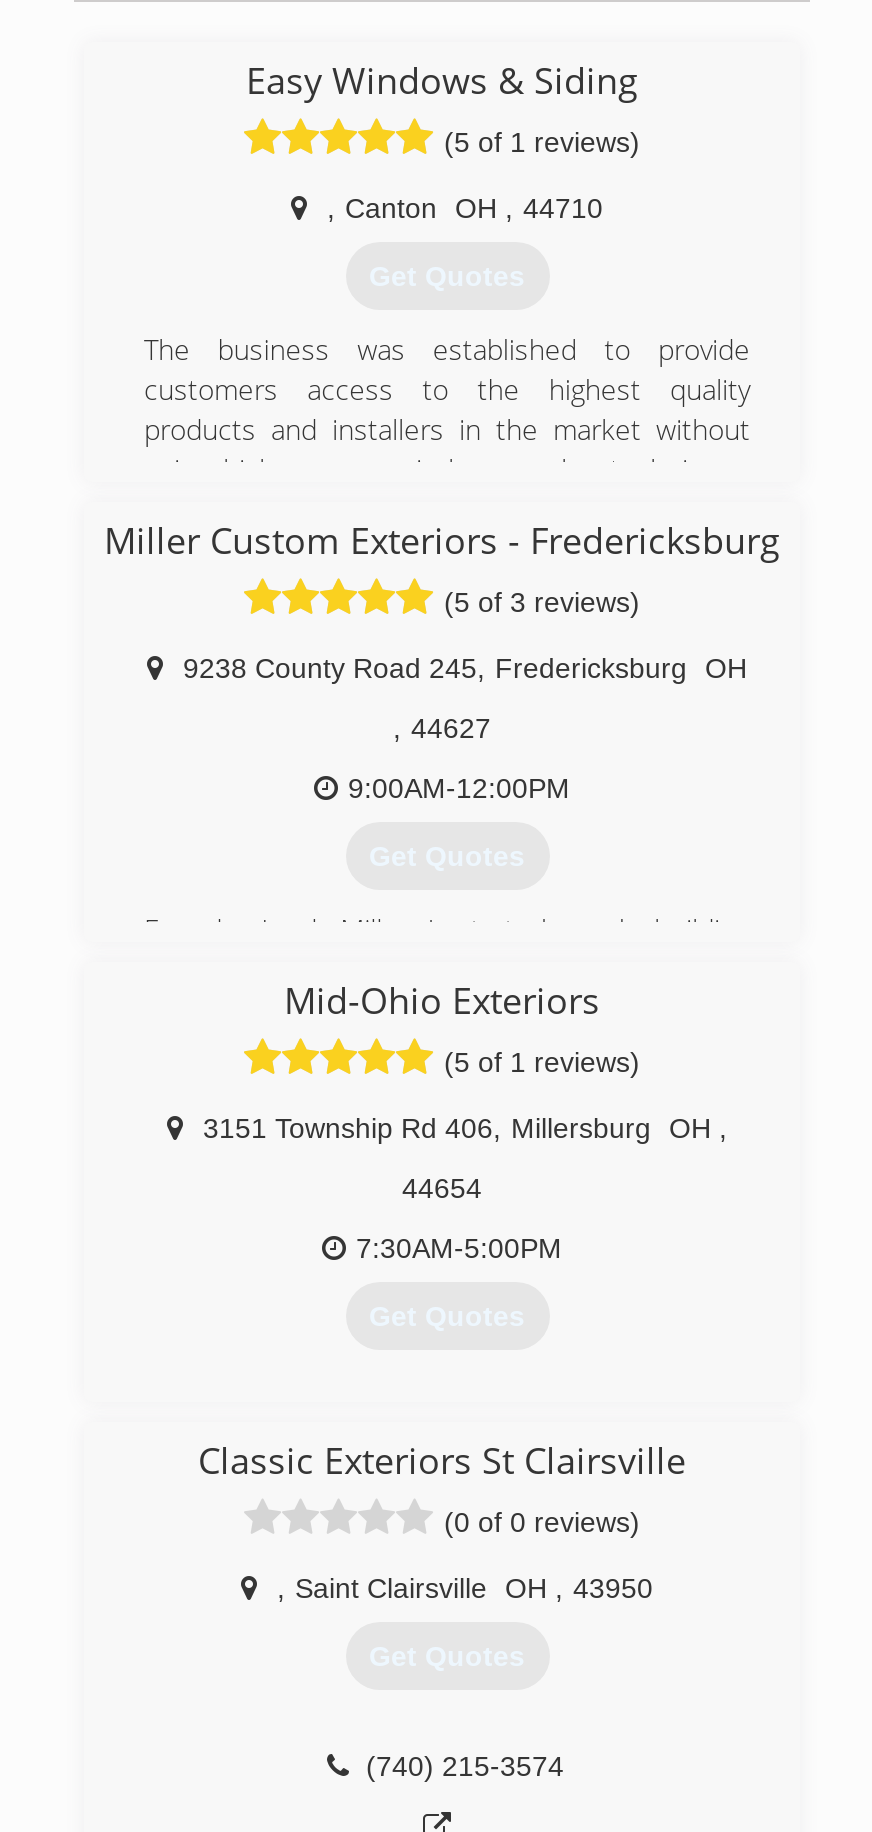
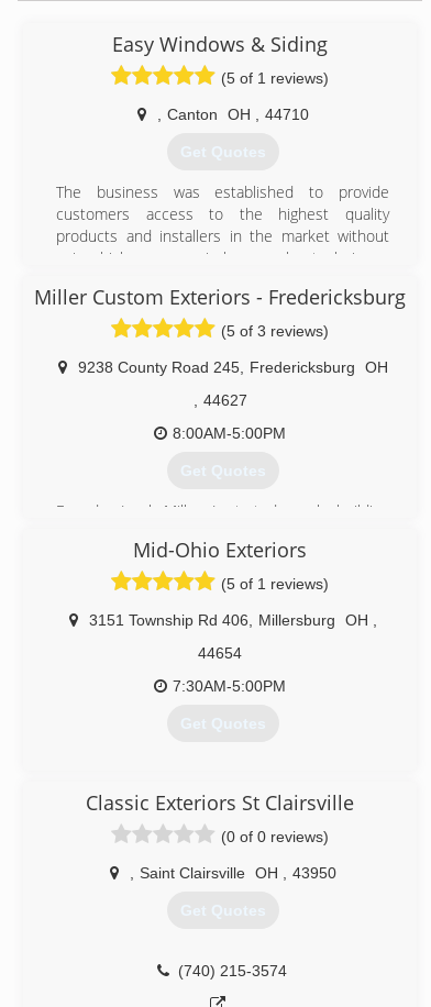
- 9:00AM-12:00PM
+ 8:00AM-5:00PM
